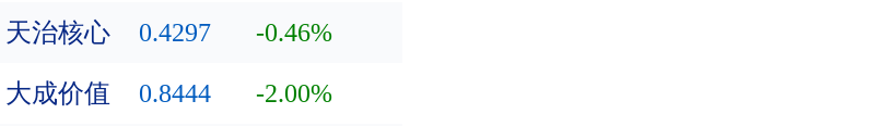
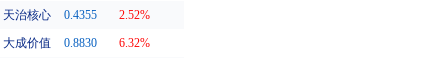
- 0.4297
+ 0.4355

- -0.46%
+ 2.52%

- 0.8444
+ 0.8830

- -2.00%
+ 6.32%
